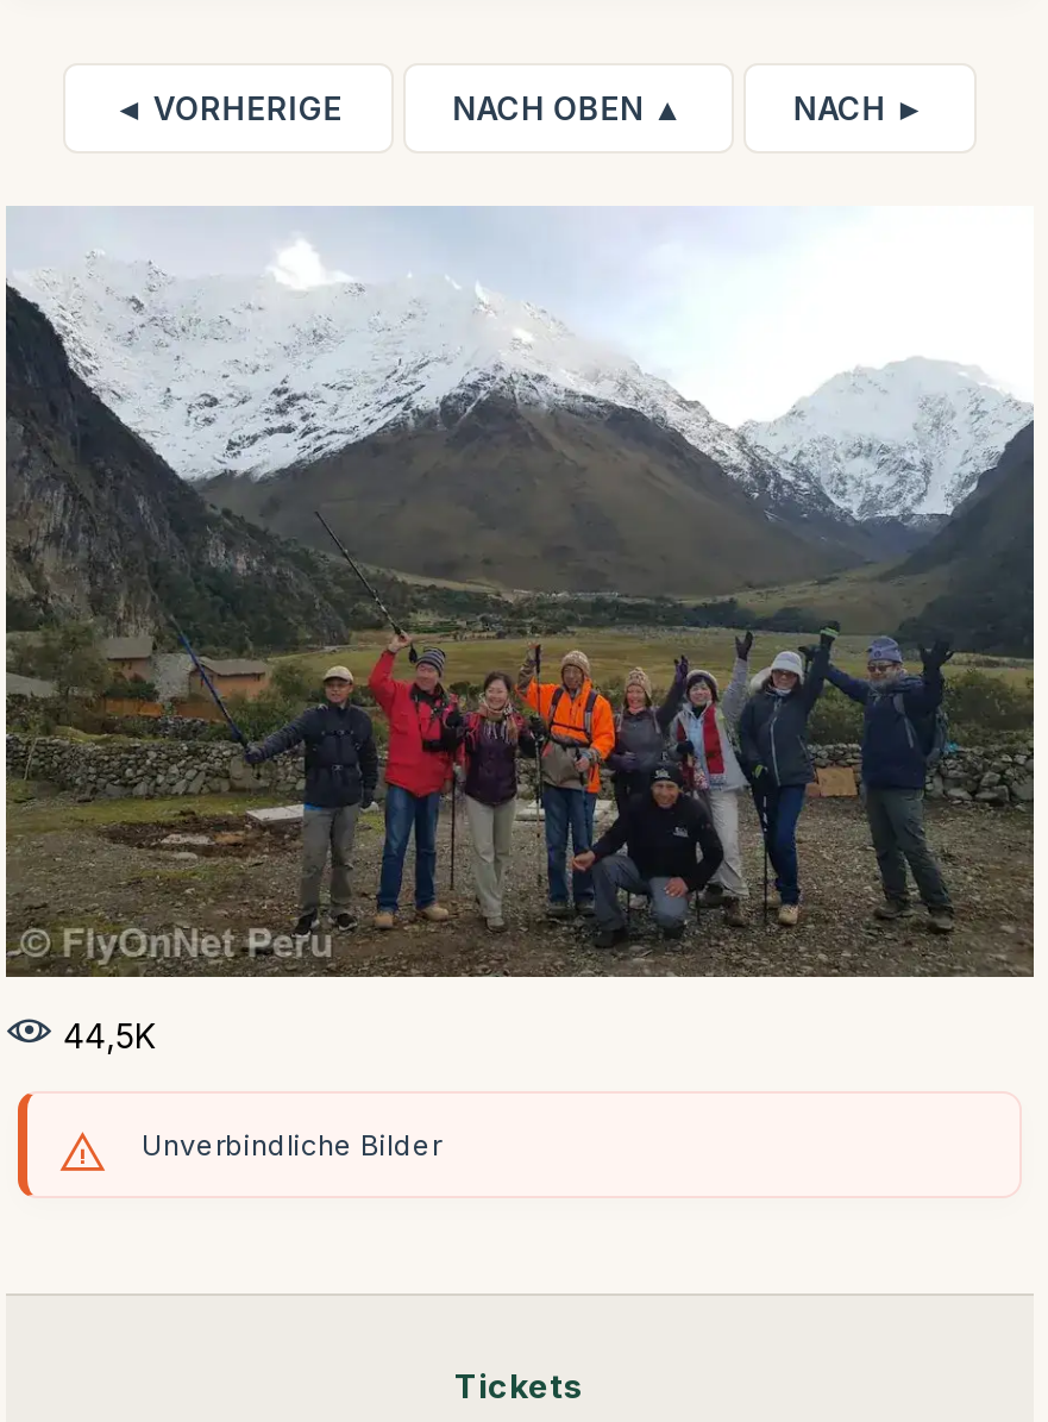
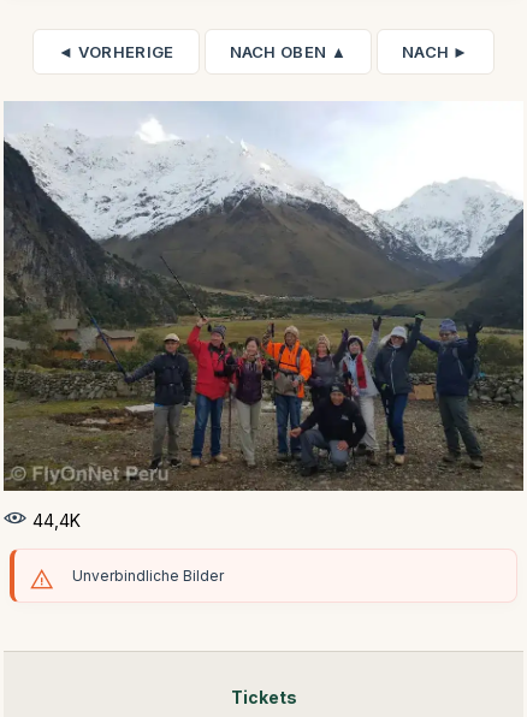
- 44,5K
+ 44,4K
